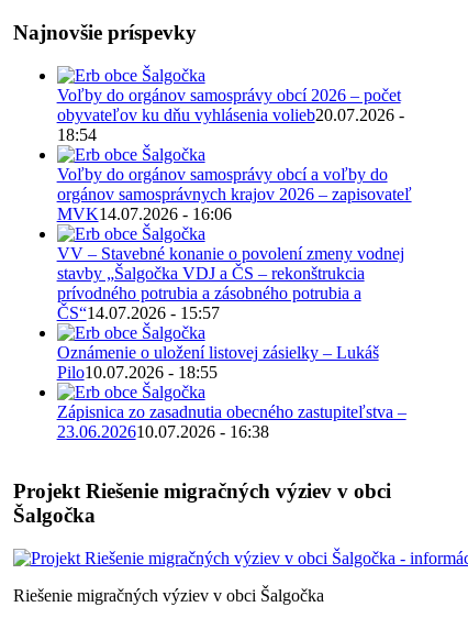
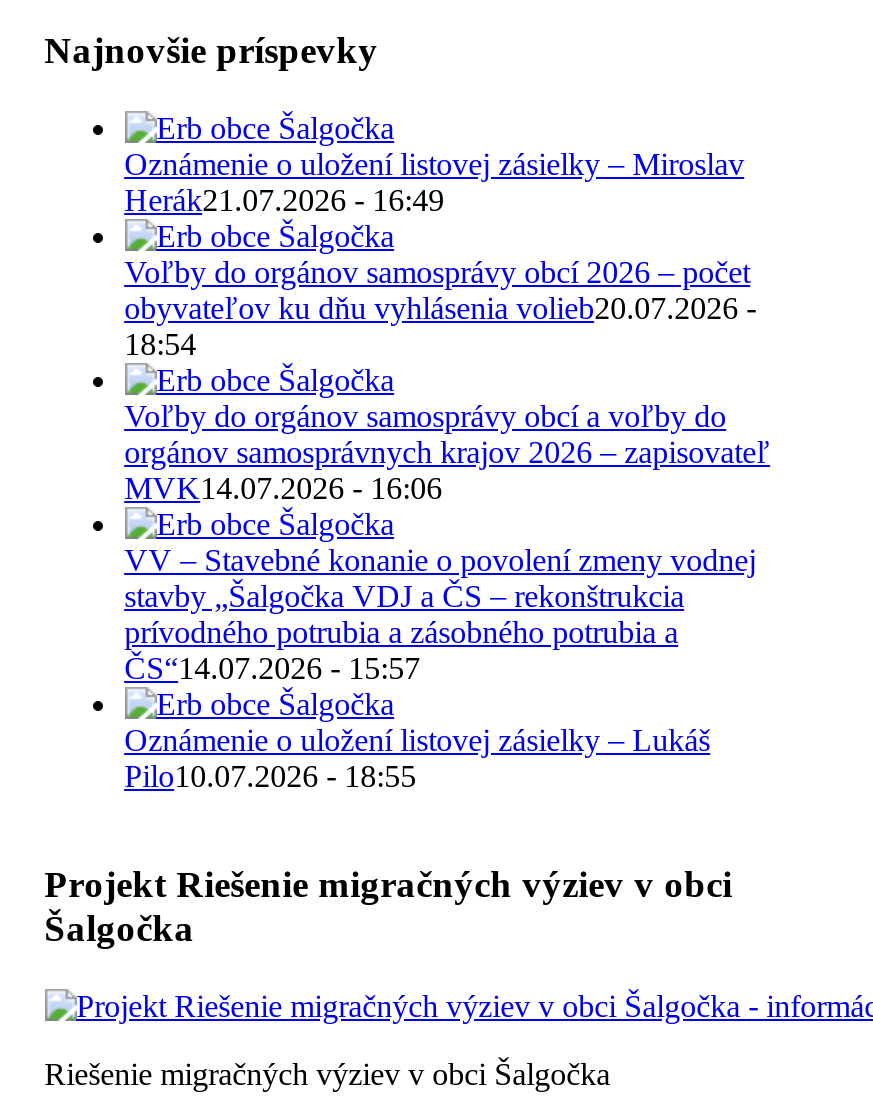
+ Oznámenie o uložení listovej zásielky – Miroslav
+ Herák21.07.2026 - 16:49

moved down: Voľby do orgánov samosprávy obcí 2026 – počet | obyvateľov ku dňu vyhlásenia volieb20.07.2026 - | 18:54 | ... | Oznámenie o uložení listovej zásielky – Lukáš | Pilo10.07.2026 - 18:55

- Zápisnica zo zasadnutia obecného zastupiteľstva –
- 23.06.202610.07.2026 - 16:38
